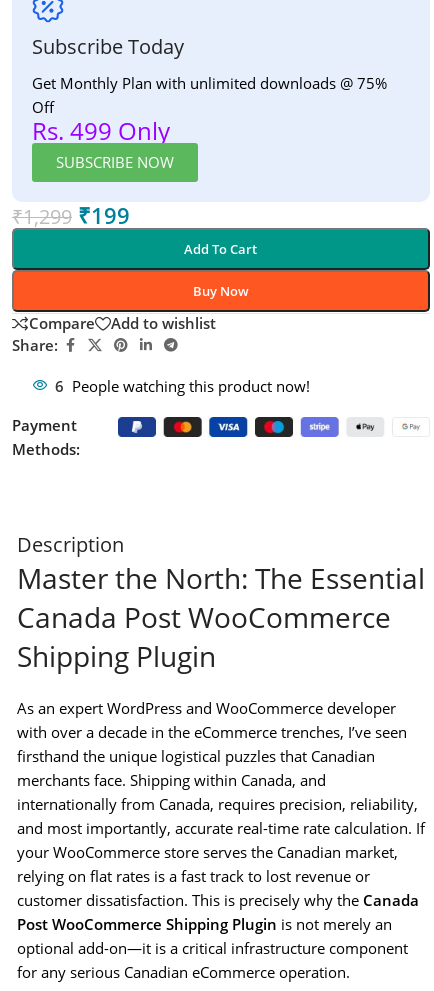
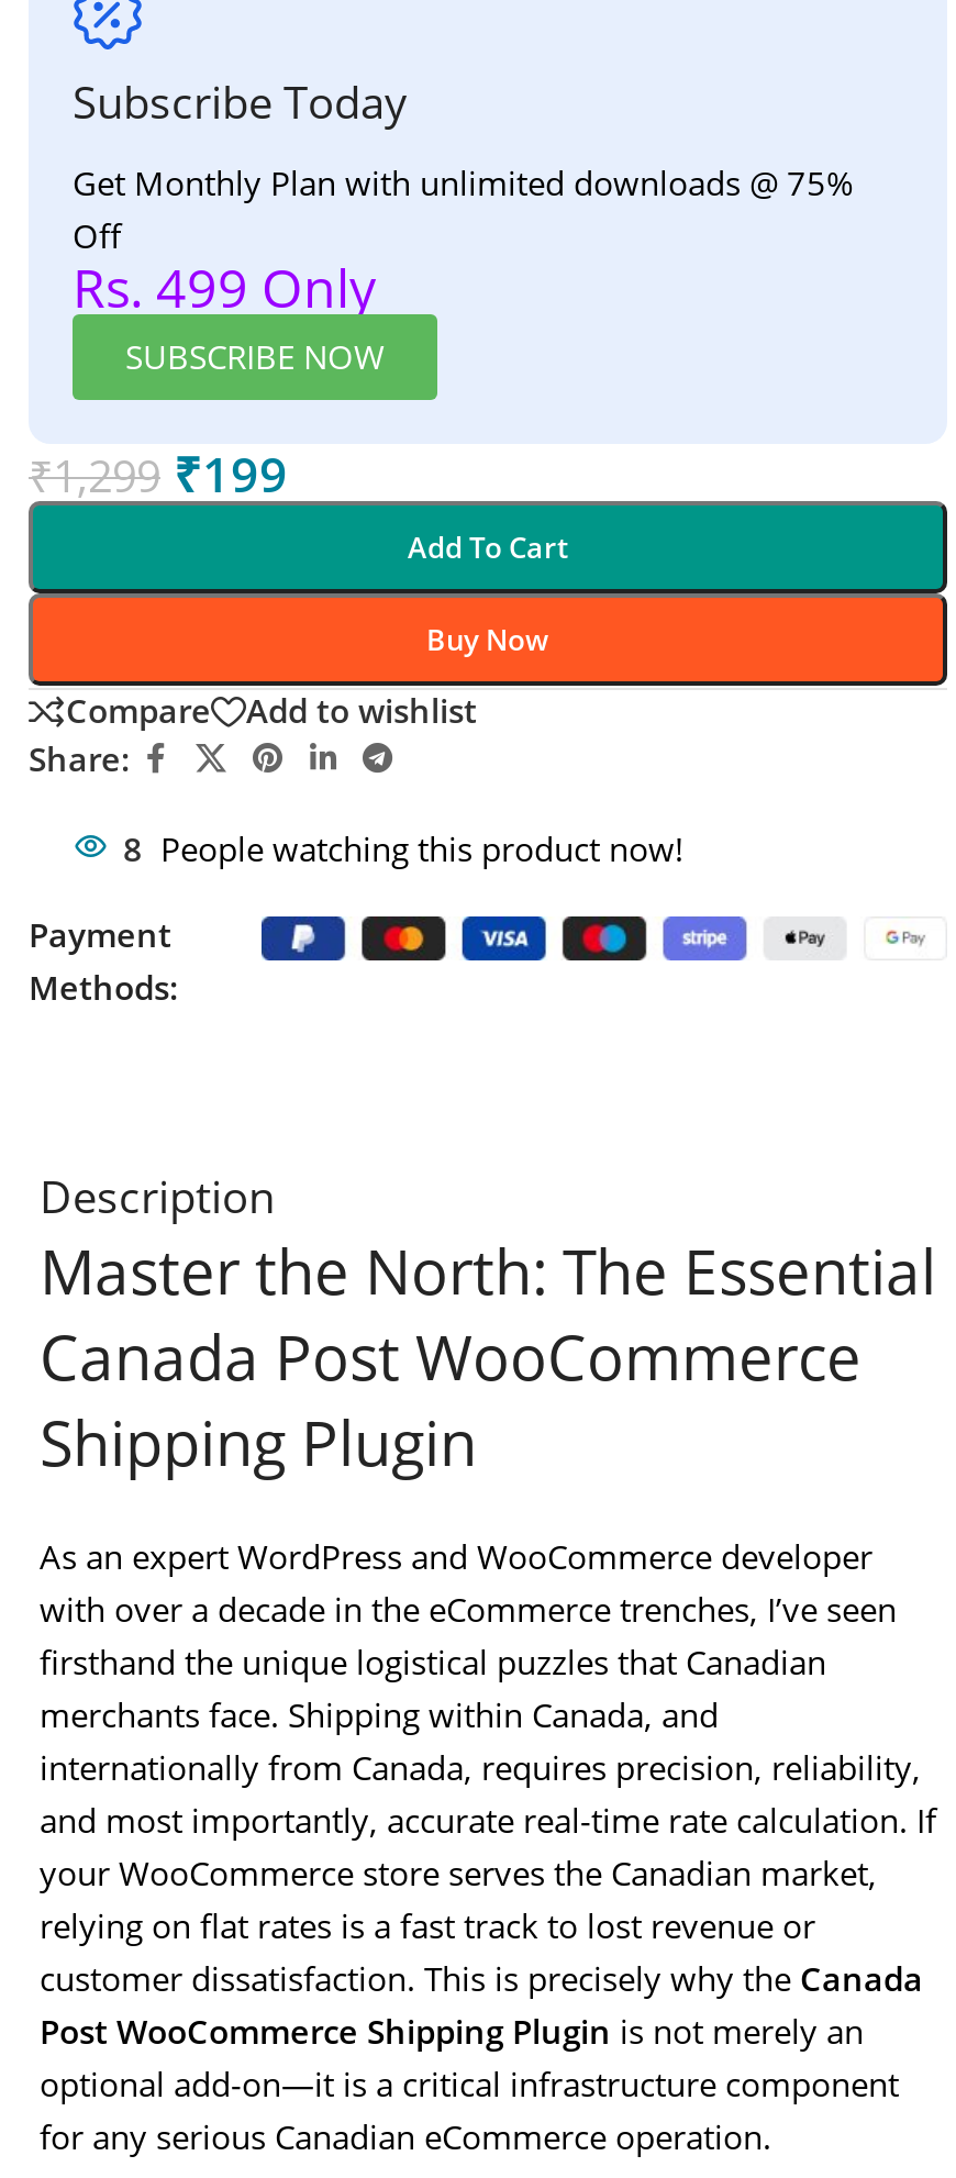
- 6 People watching this product now!
+ 8 People watching this product now!
